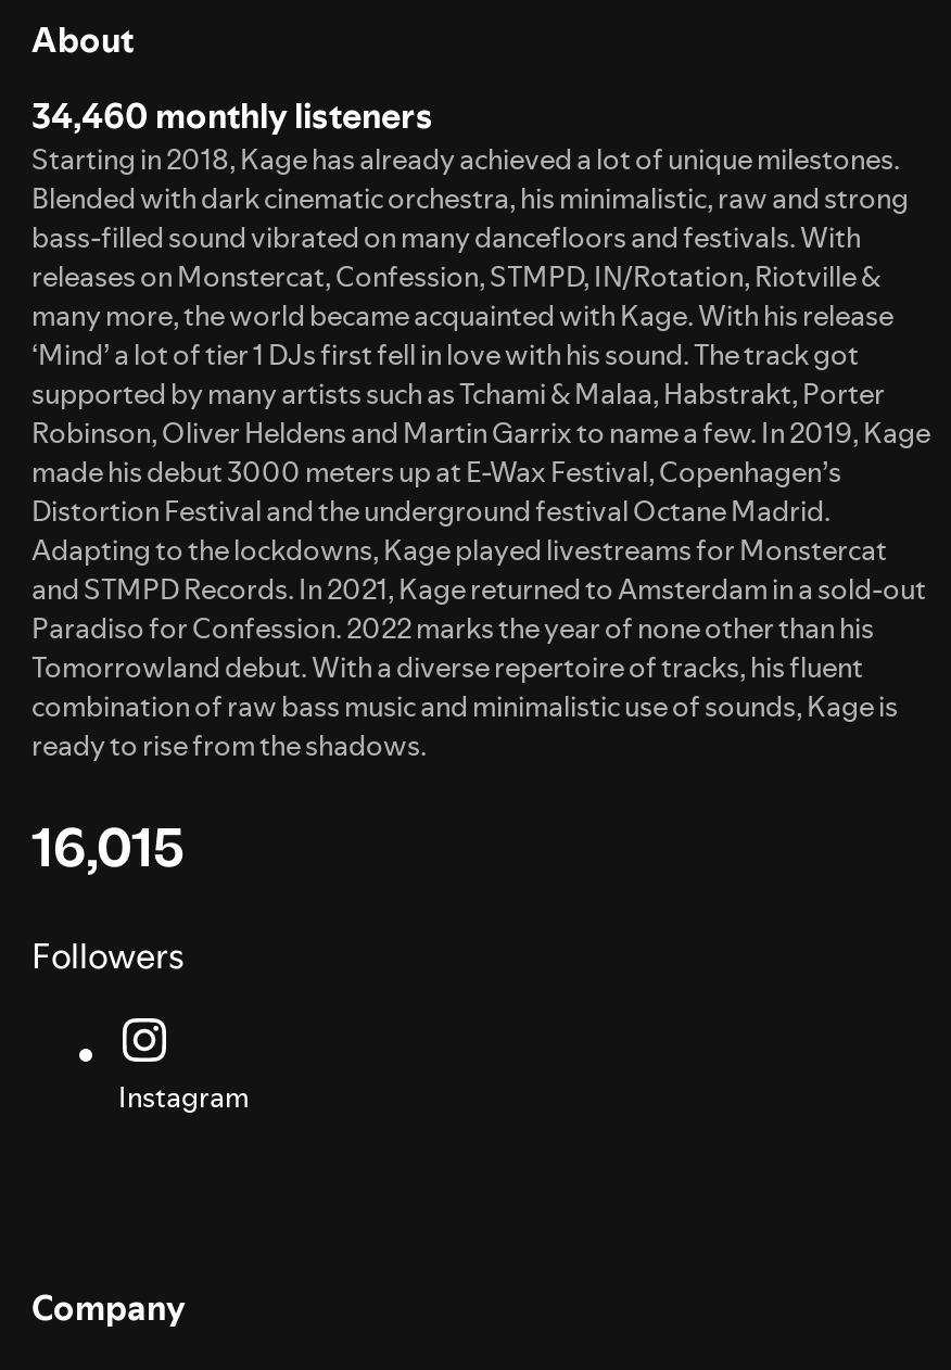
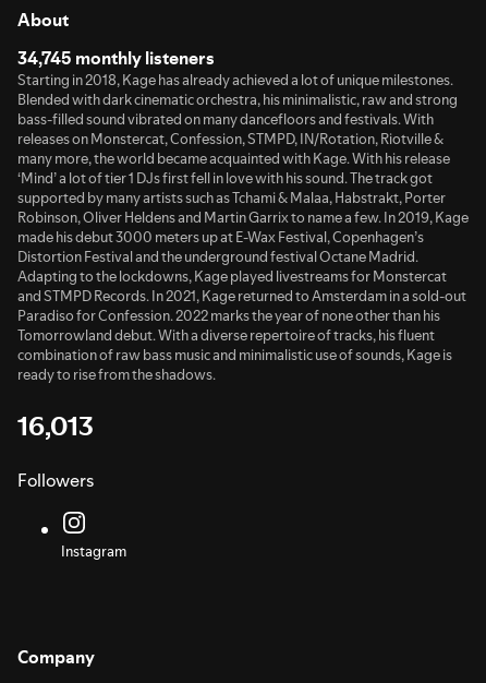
- 34,460 monthly listeners
+ 34,745 monthly listeners

- 16,015
+ 16,013
